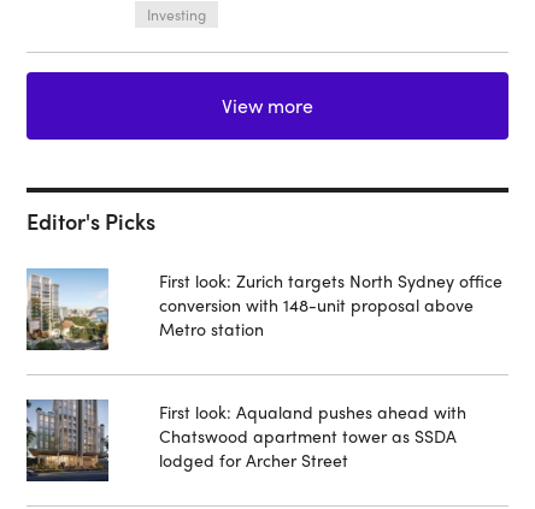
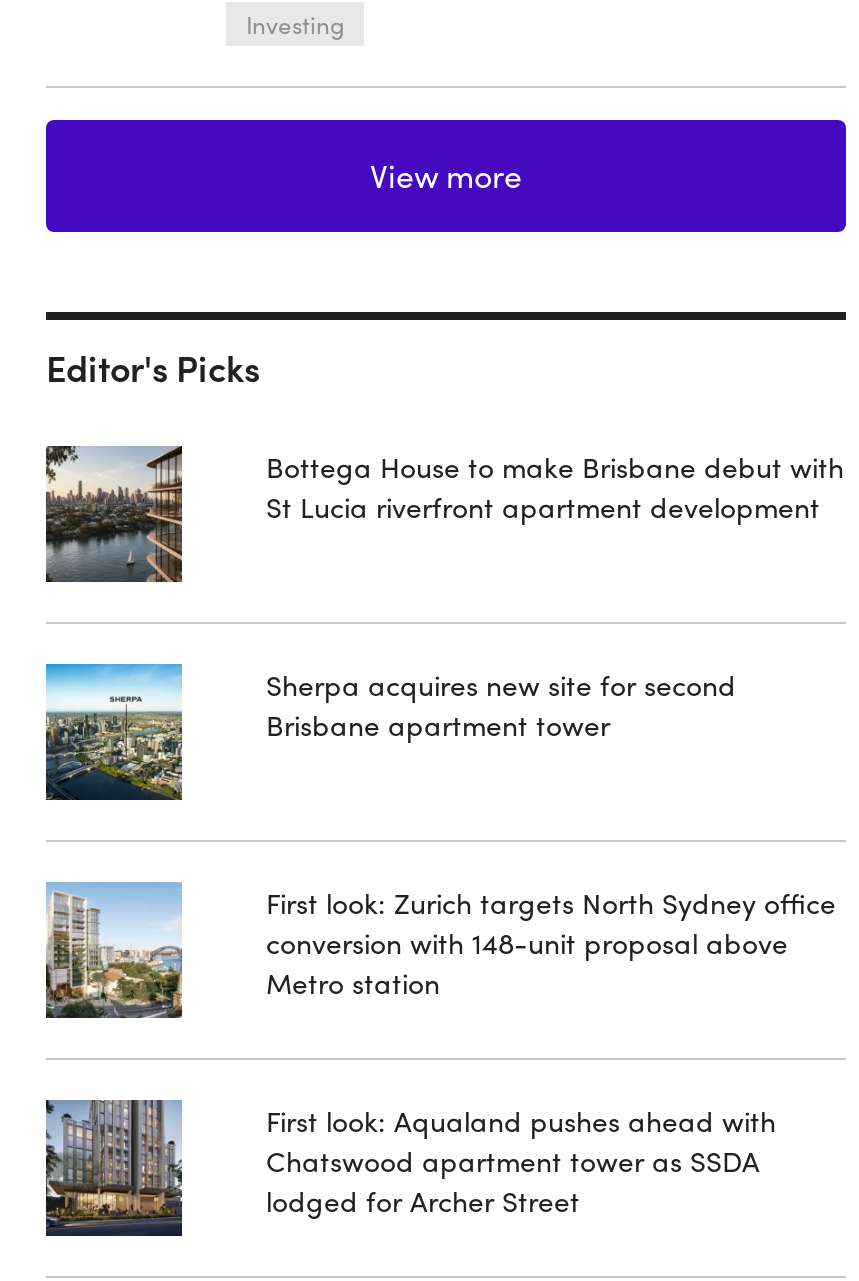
+ [image]

+ [image]

+ Bottega House to make Brisbane debut with
+ St Lucia riverfront apartment development

+ Sherpa acquires new site for second
+ Brisbane apartment tower
